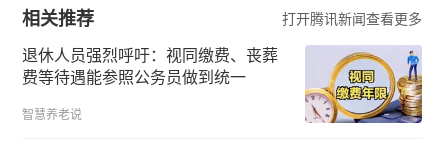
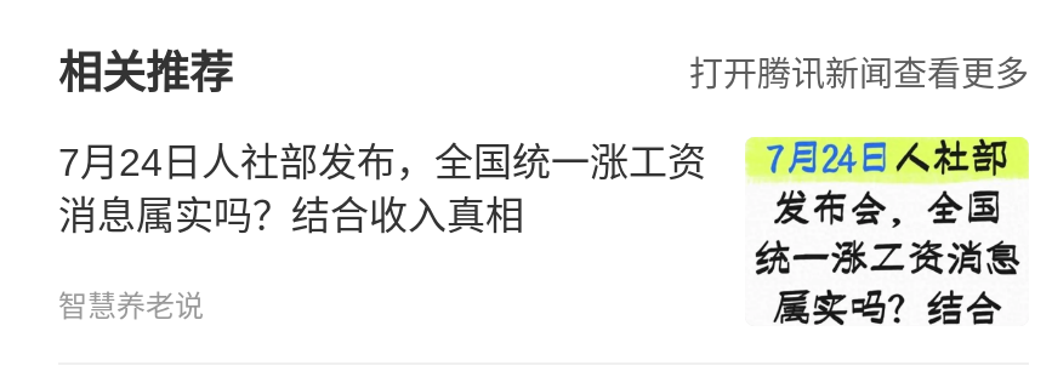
- [image]
- 退休人员强烈呼吁：视同缴费、丧葬
- 费等待遇能参照公务员做到统一
+ [image]
+ 7月24日人社部发布，全国统一涨工资
+ 消息属实吗？结合收入真相
